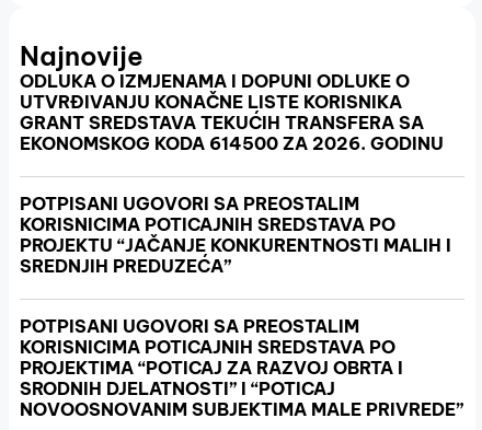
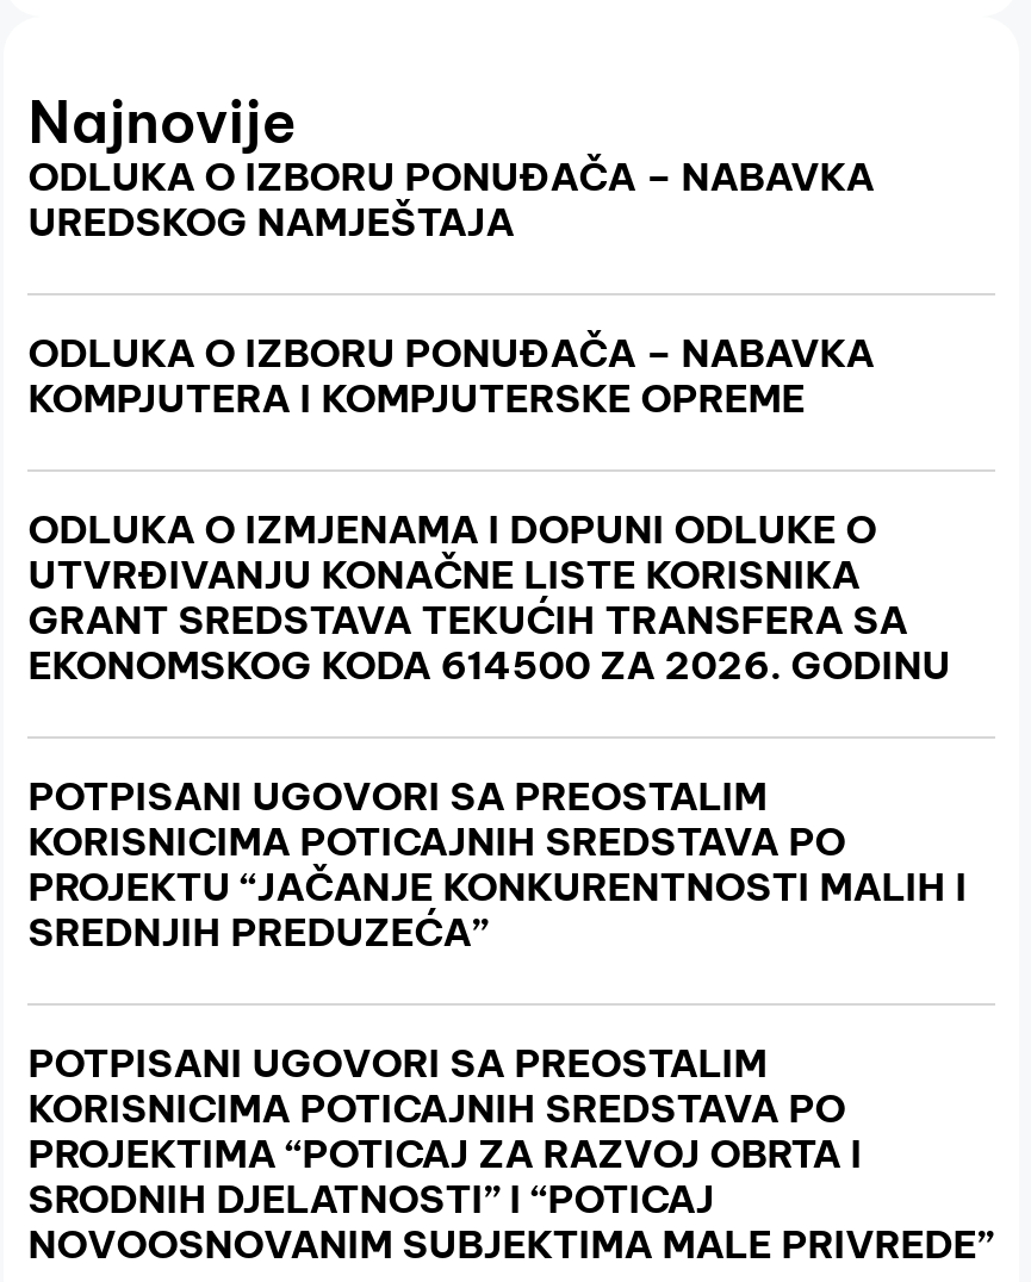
+ ODLUKA O IZBORU PONUĐAČA – NABAVKA
+ UREDSKOG NAMJEŠTAJA
+ ODLUKA O IZBORU PONUĐAČA – NABAVKA
+ KOMPJUTERA I KOMPJUTERSKE OPREME
